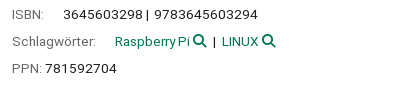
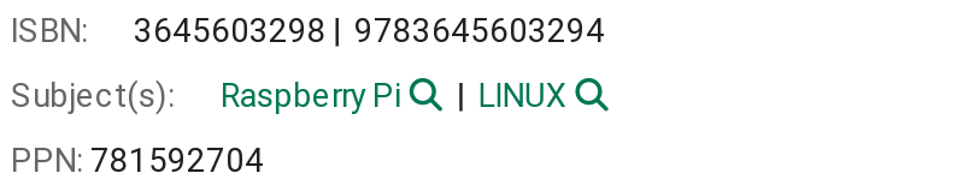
- Schlagwörter:
+ Subject(s):
